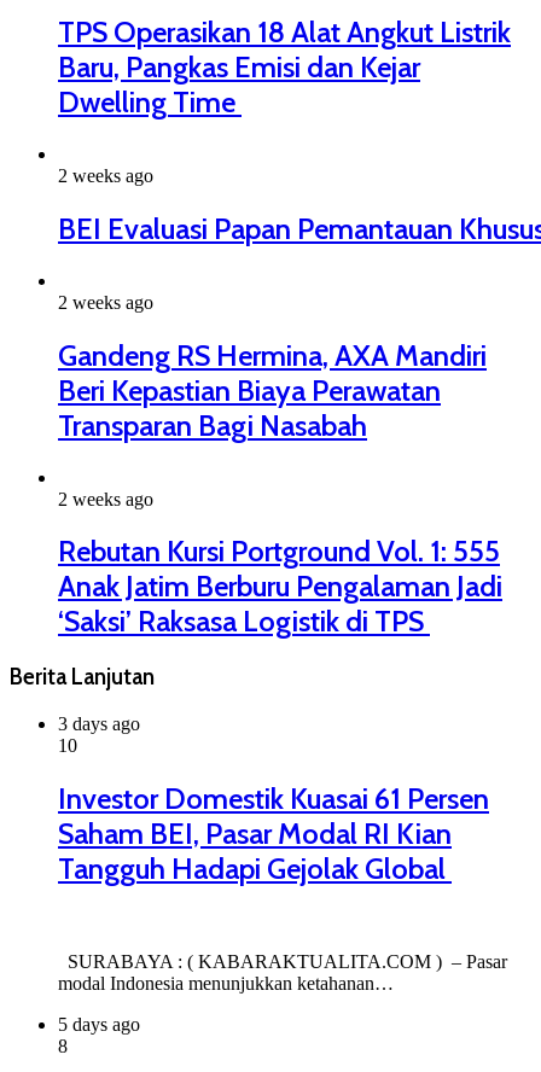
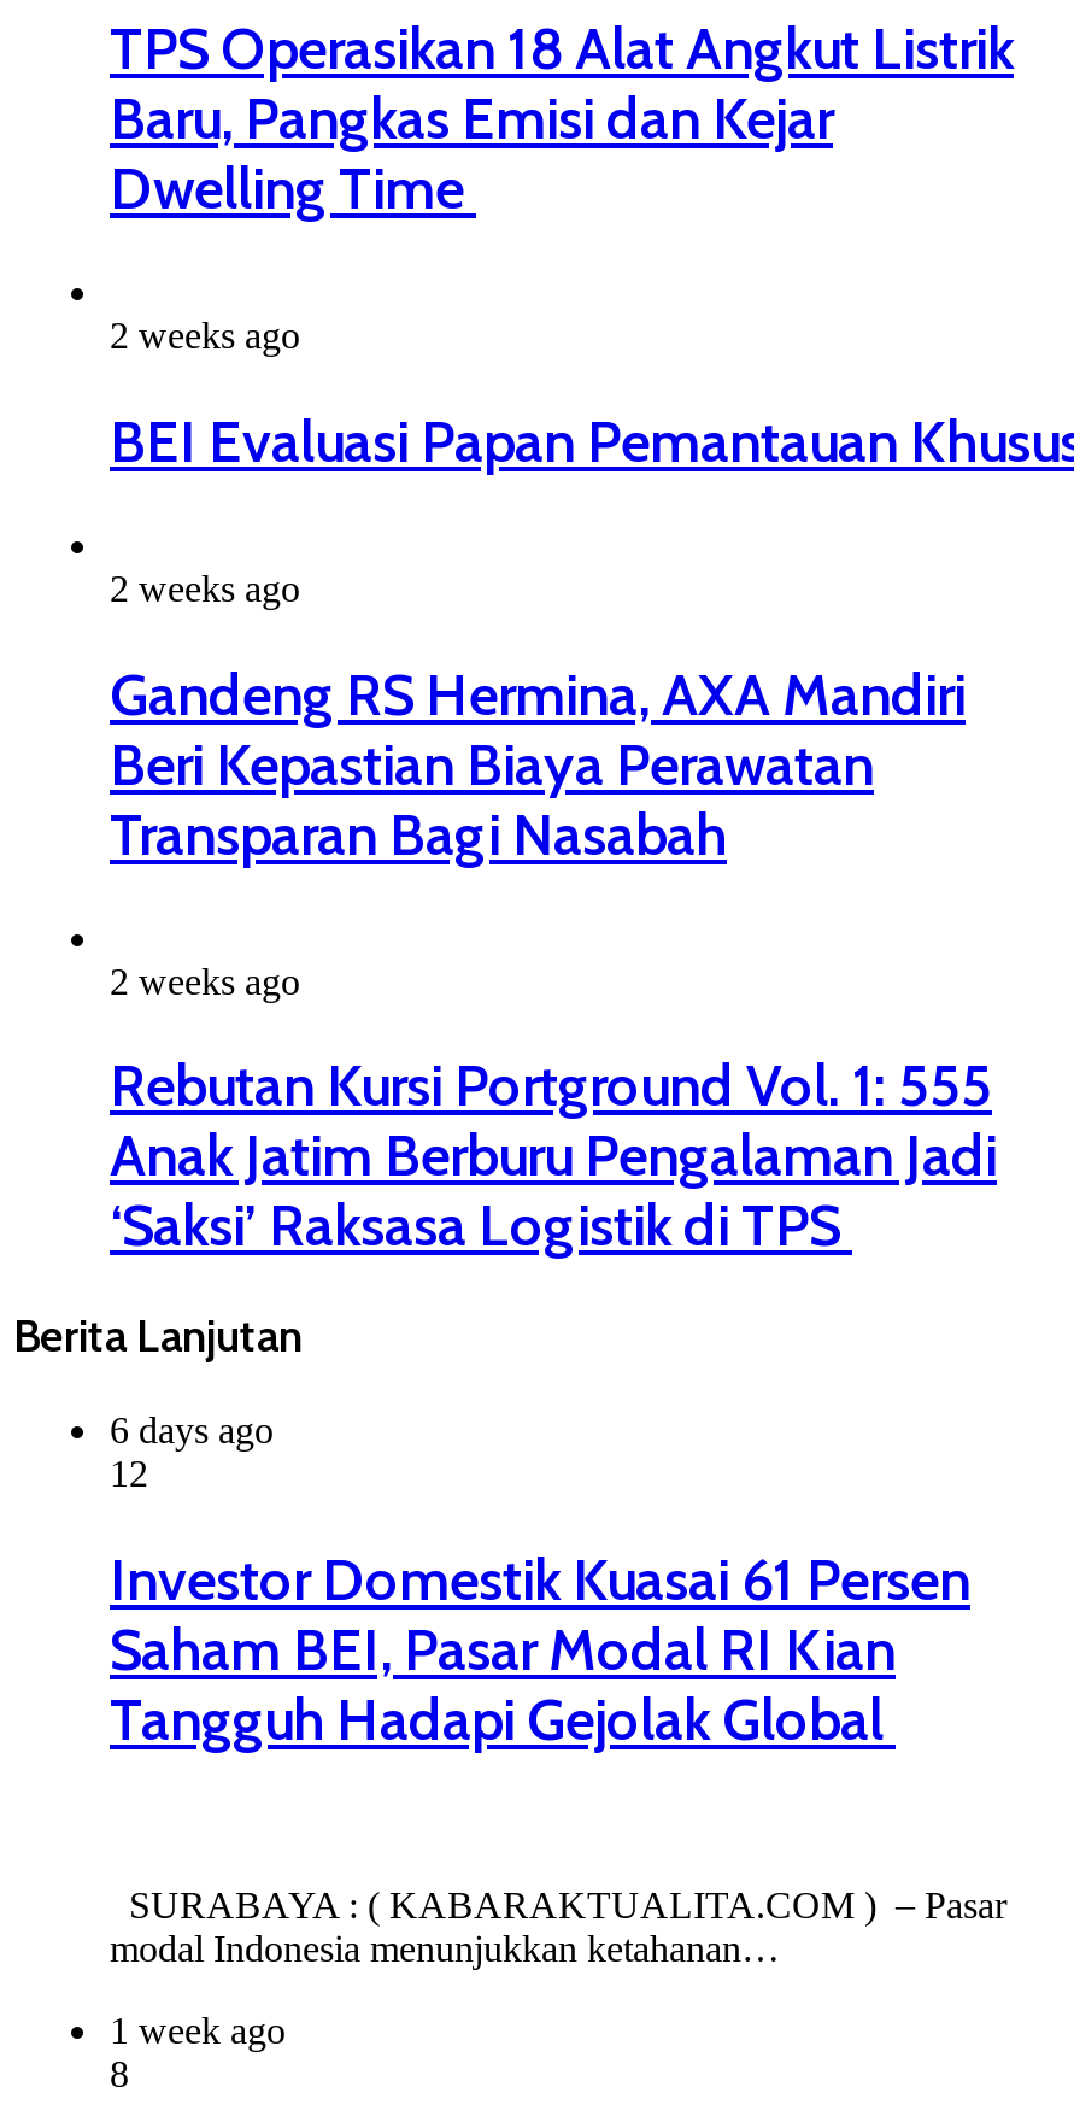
- 3 days ago
+ 6 days ago

- 10
+ 12

- 5 days ago
+ 1 week ago
